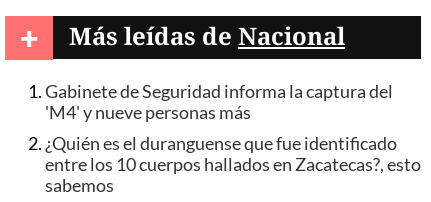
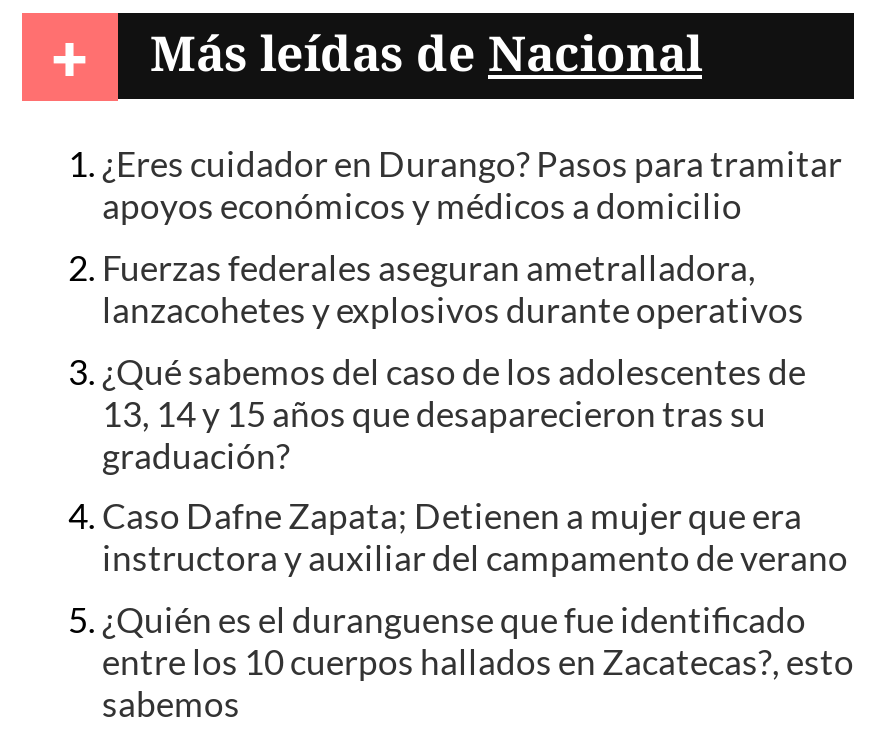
- Gabinete de Seguridad informa la captura del
- 'M4' y nueve personas más
+ ¿Eres cuidador en Durango? Pasos para tramitar
+ apoyos económicos y médicos a domicilio
+ Fuerzas federales aseguran ametralladora,
+ lanzacohetes y explosivos durante operativos
+ ¿Qué sabemos del caso de los adolescentes de
+ 13, 14 y 15 años que desaparecieron tras su
+ graduación?
+ Caso Dafne Zapata; Detienen a mujer que era
+ instructora y auxiliar del campamento de verano
